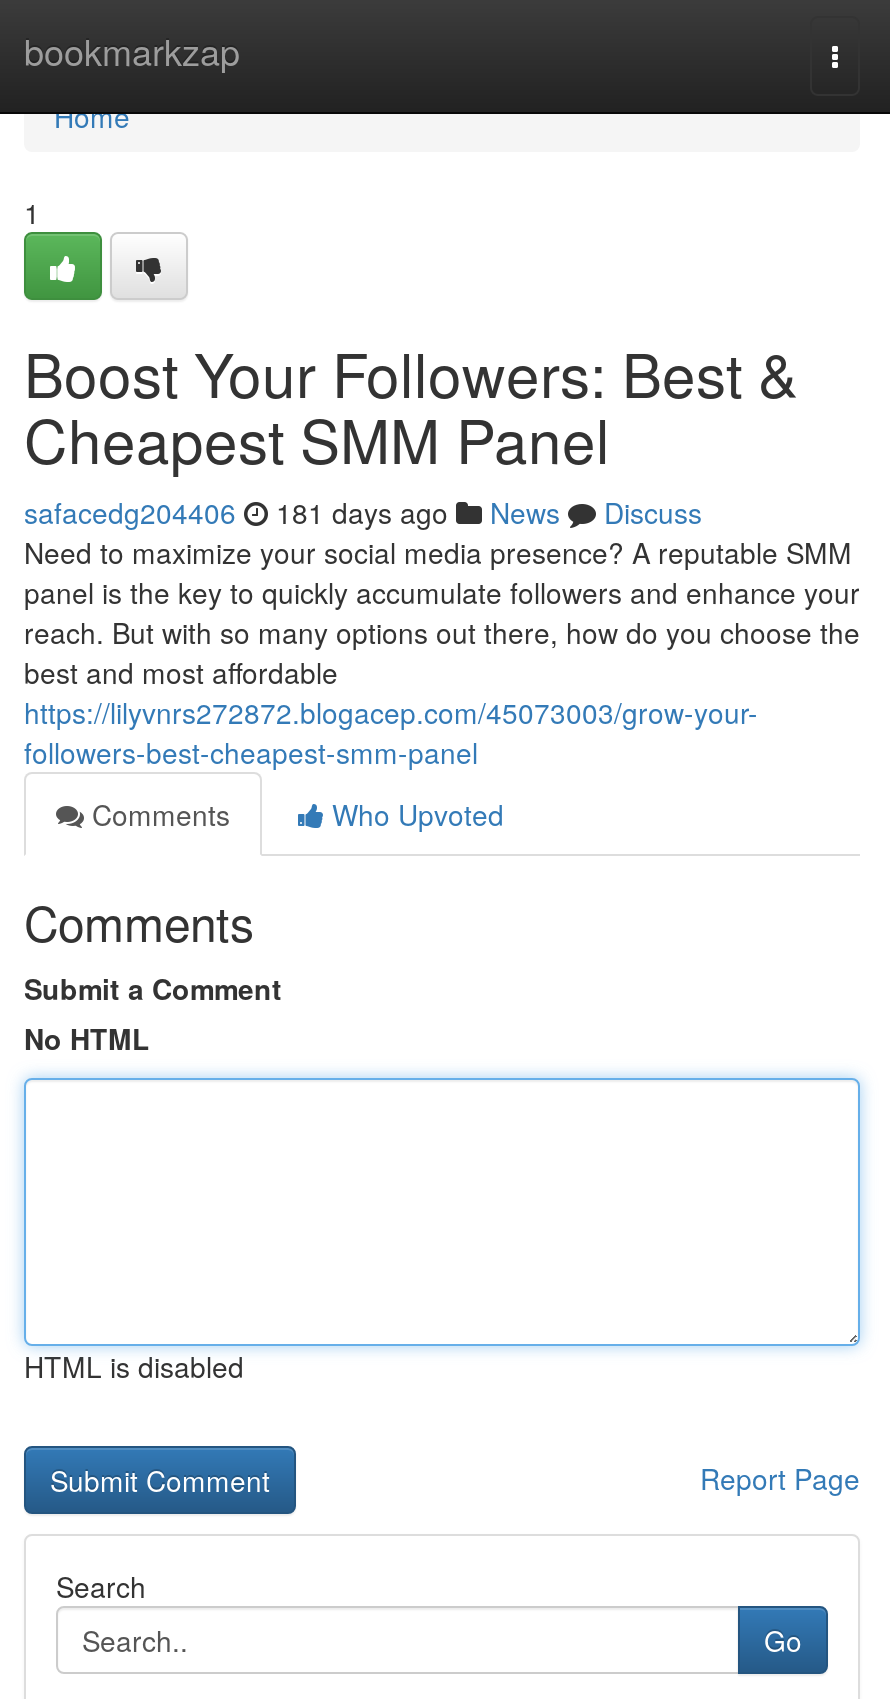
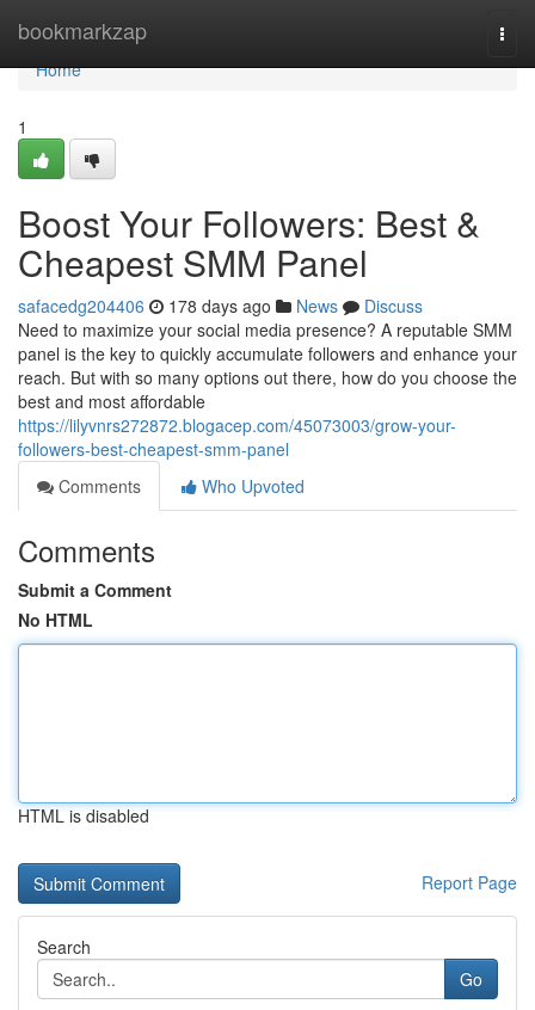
- safacedg204406 181 days ago News Discuss
+ safacedg204406 178 days ago News Discuss
